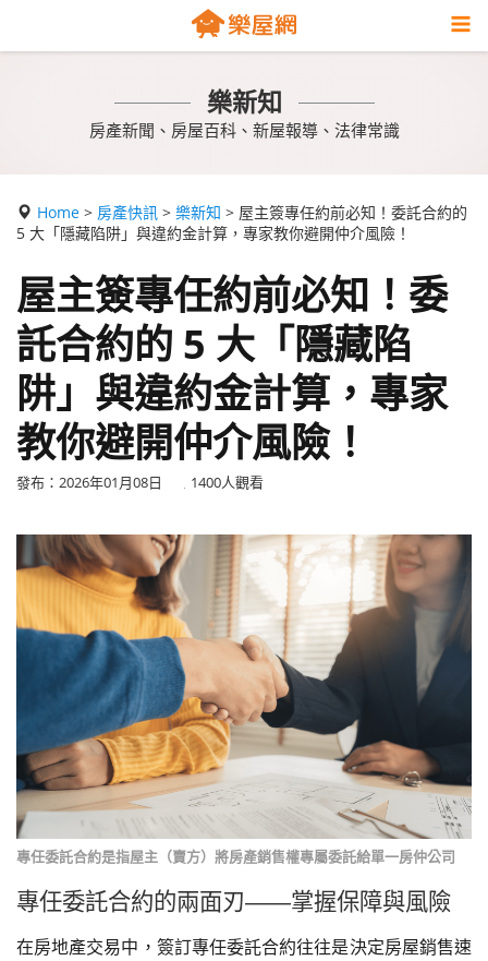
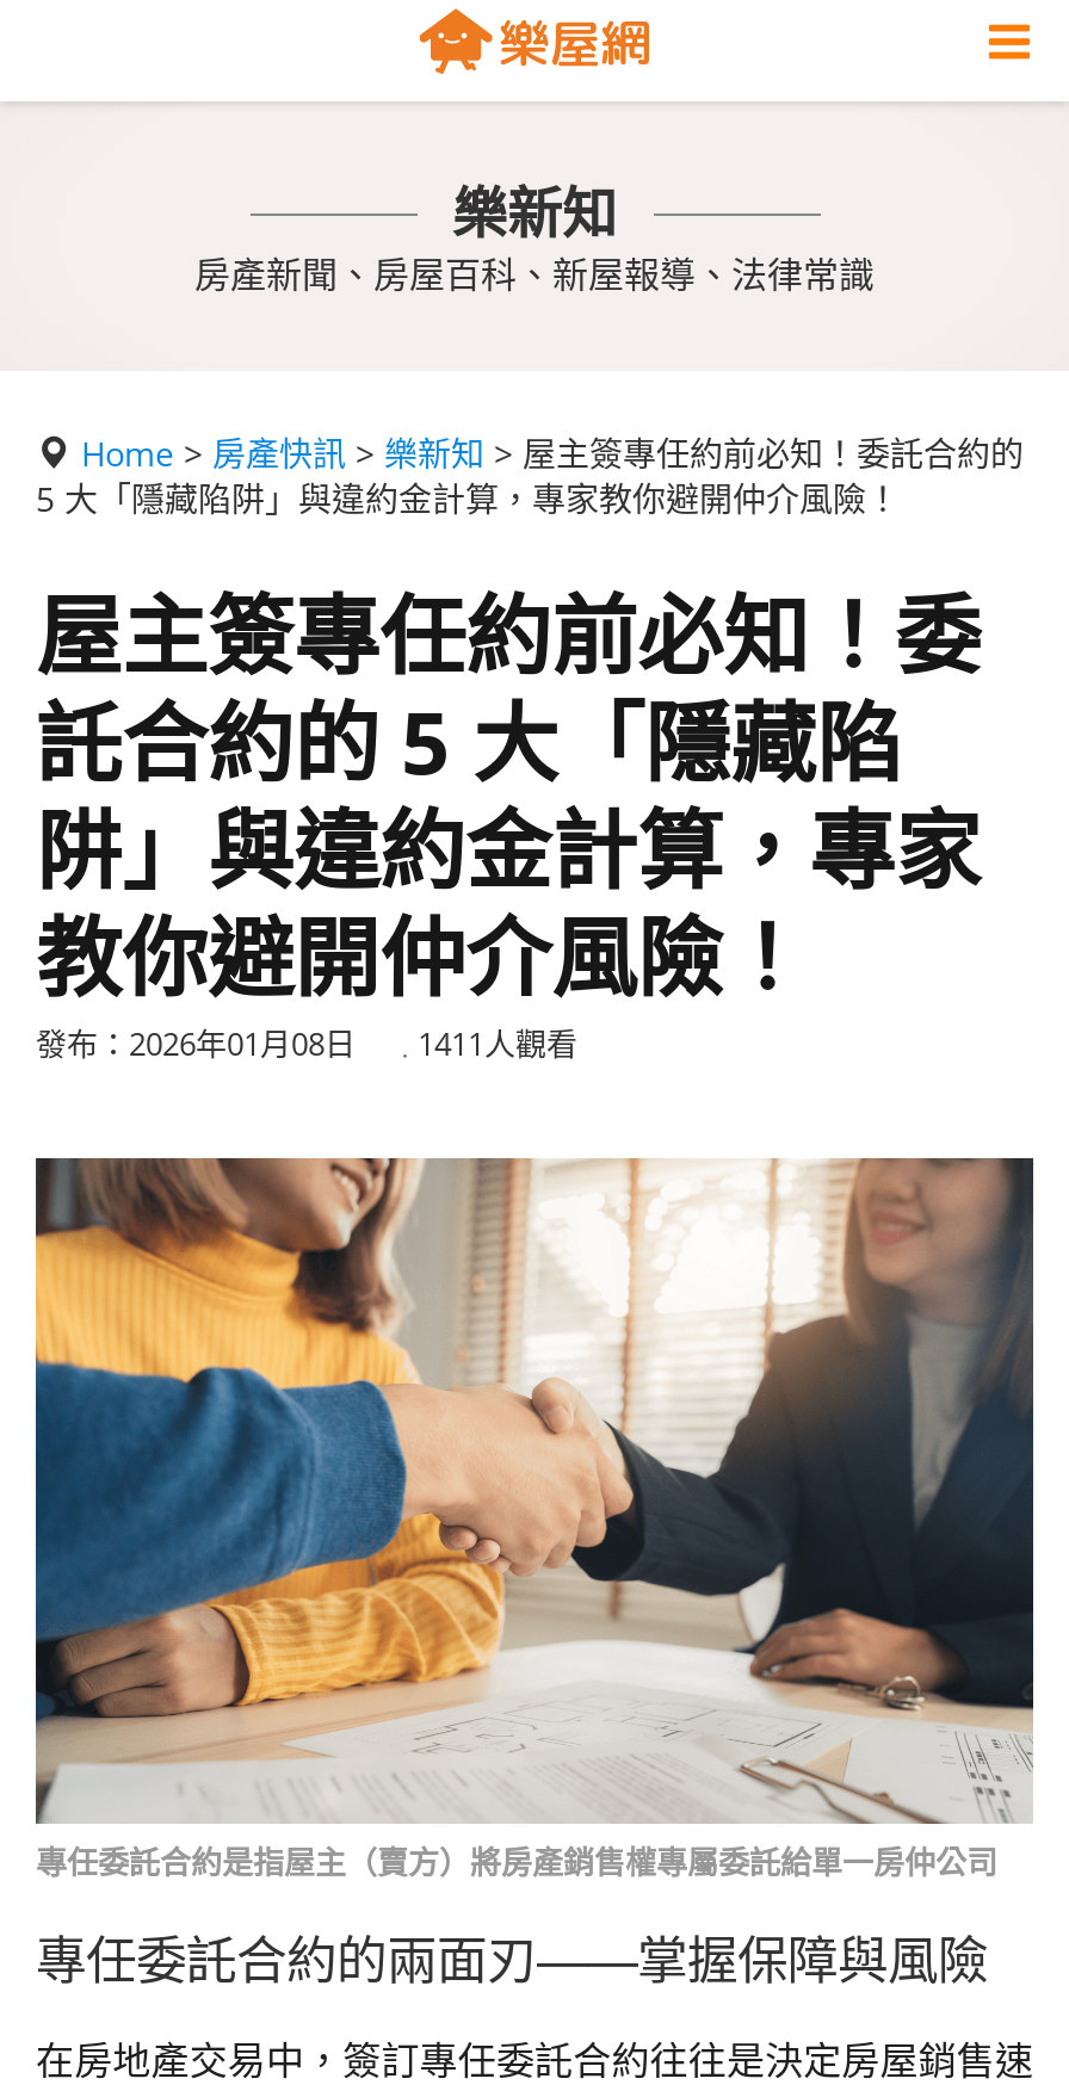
- 發布：2026年01月08日 1400人觀看
+ 發布：2026年01月08日 1411人觀看
